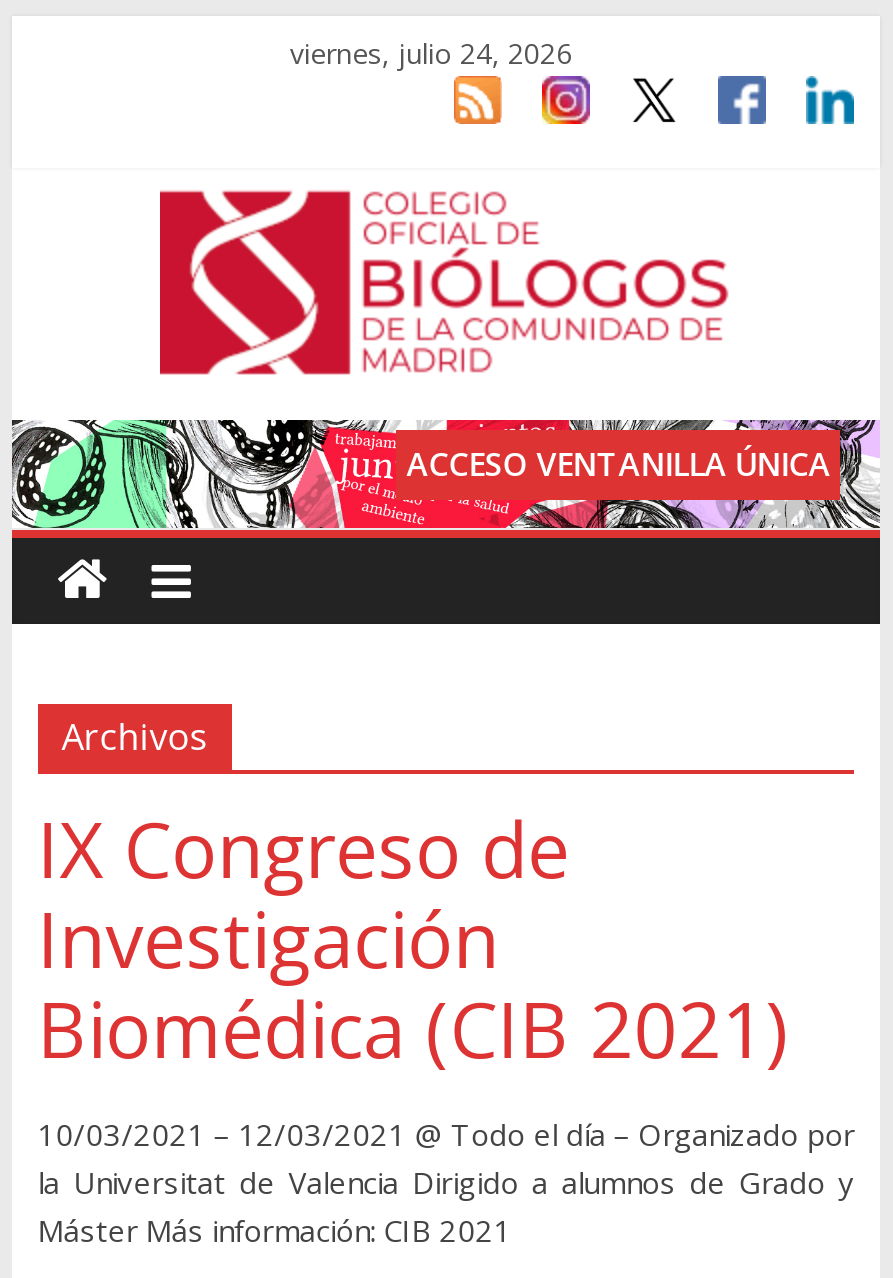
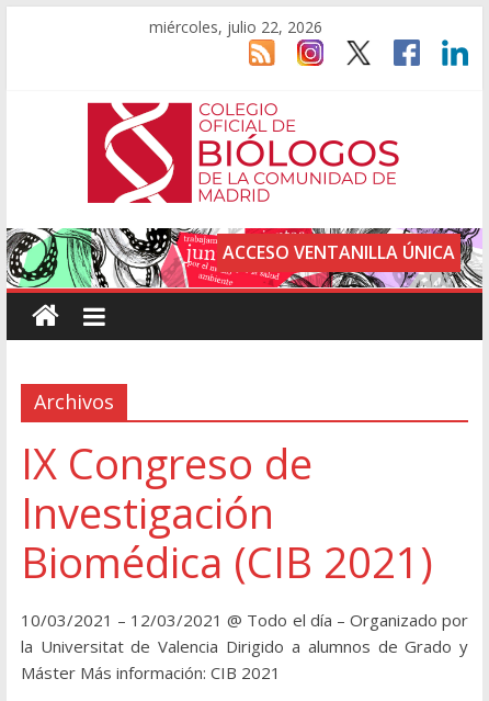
- viernes, julio 24, 2026
+ miércoles, julio 22, 2026
